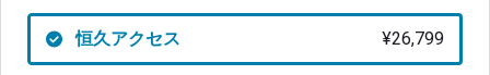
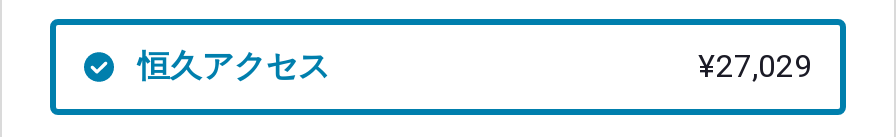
- ¥26,799
+ ¥27,029
